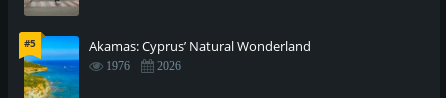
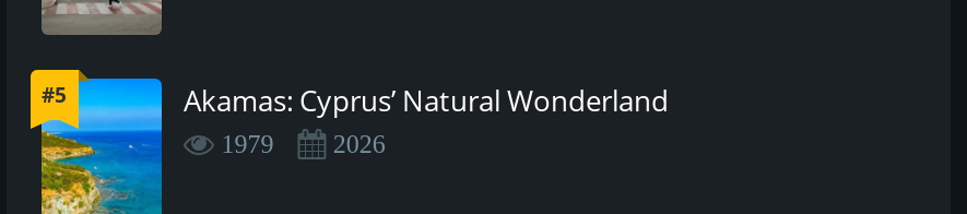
- 1976
+ 1979
